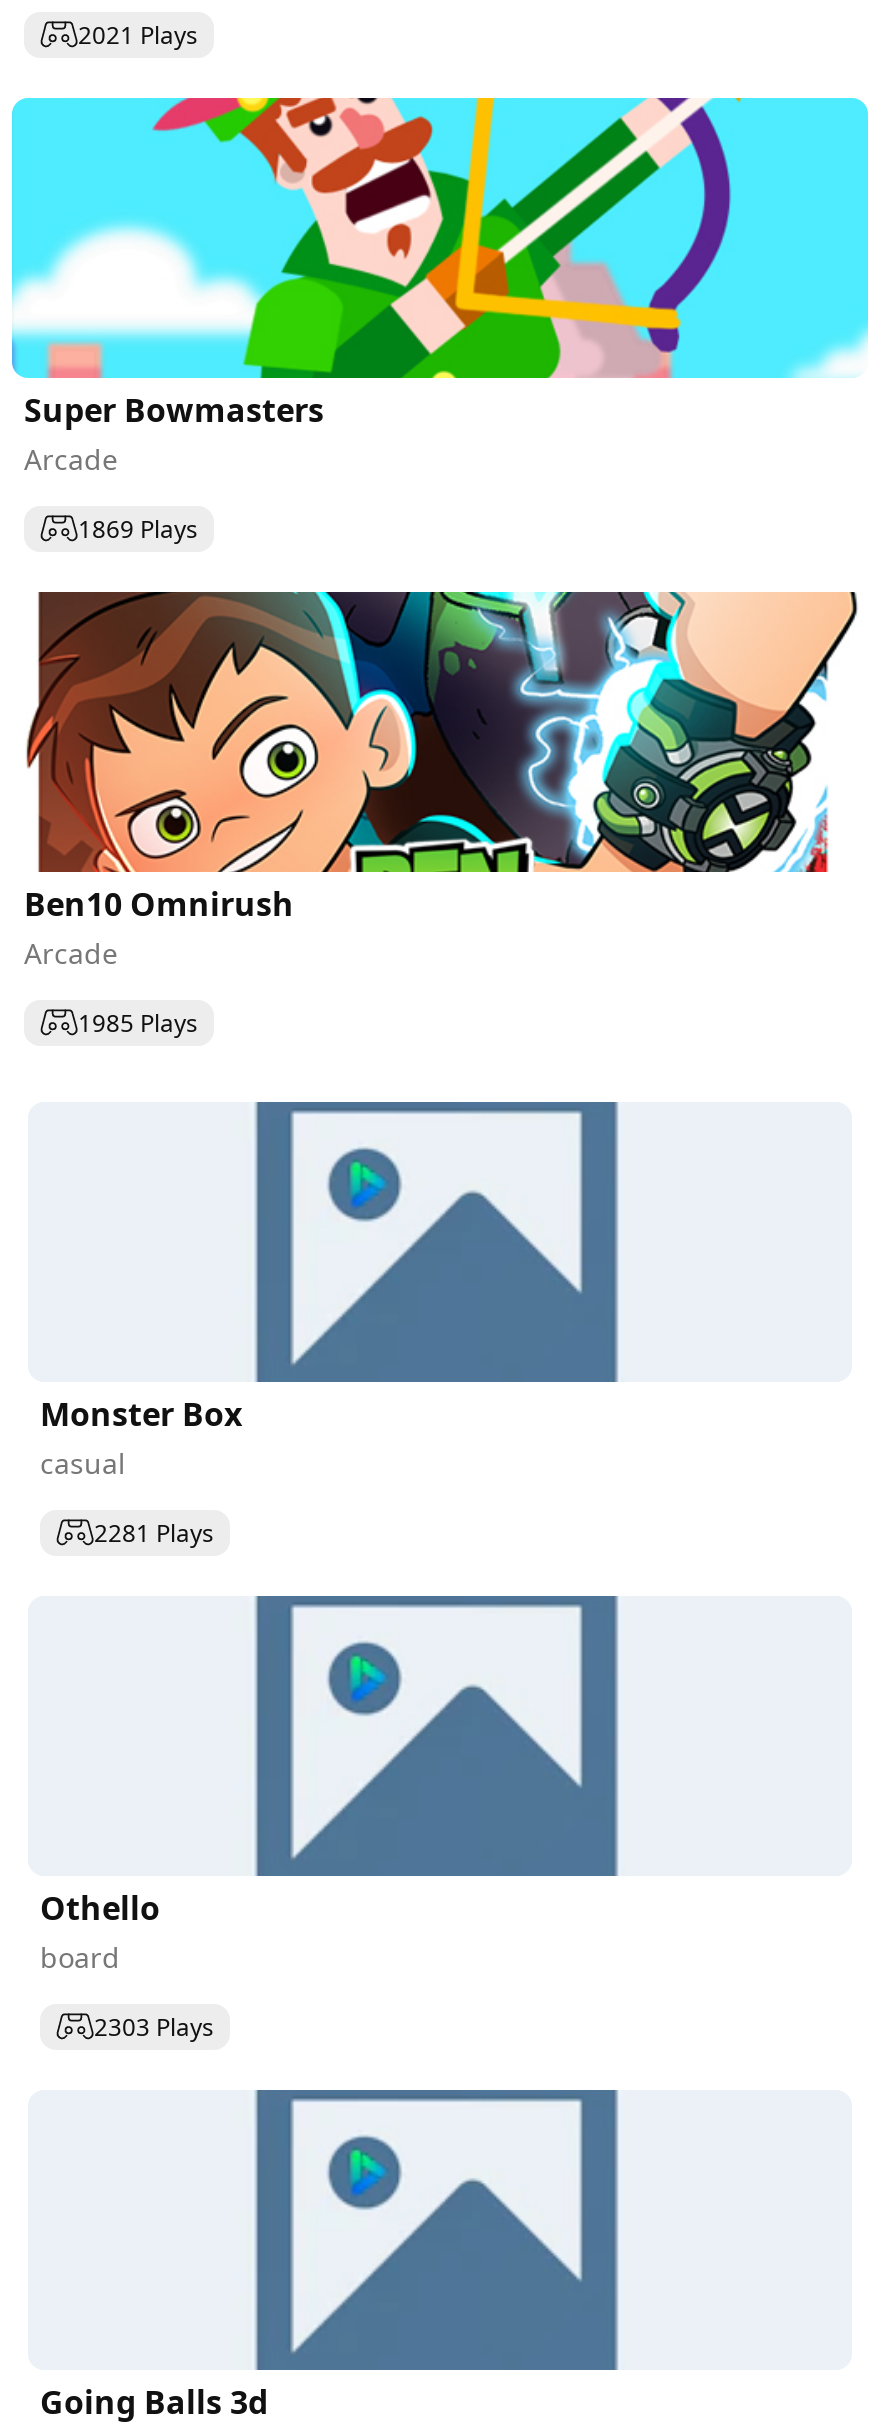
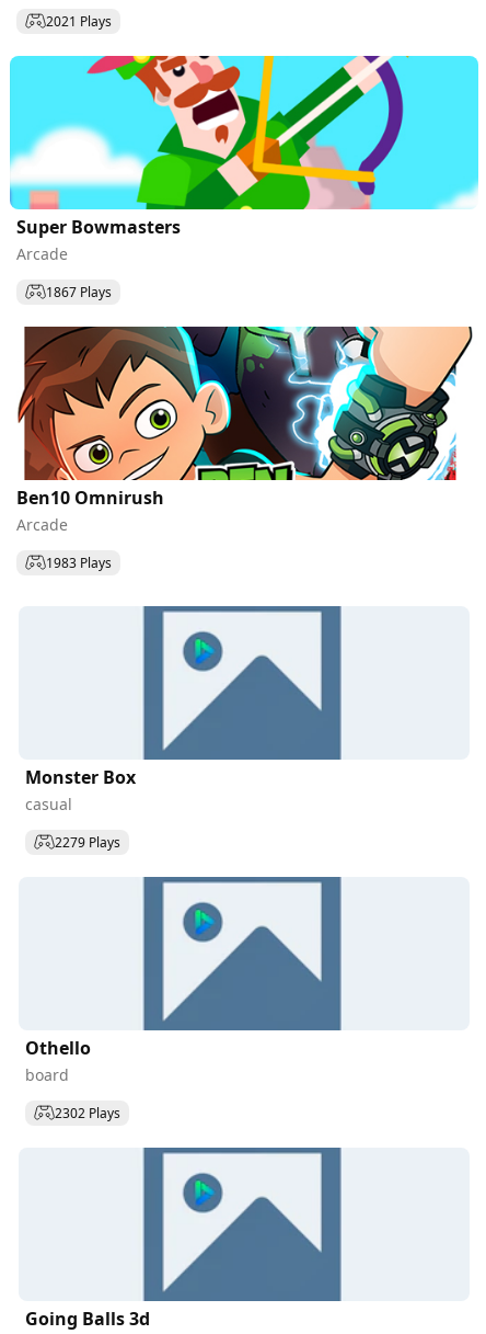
- 1869 Plays
+ 1867 Plays

- 1985 Plays
+ 1983 Plays

- 2281 Plays
+ 2279 Plays

- 2303 Plays
+ 2302 Plays
